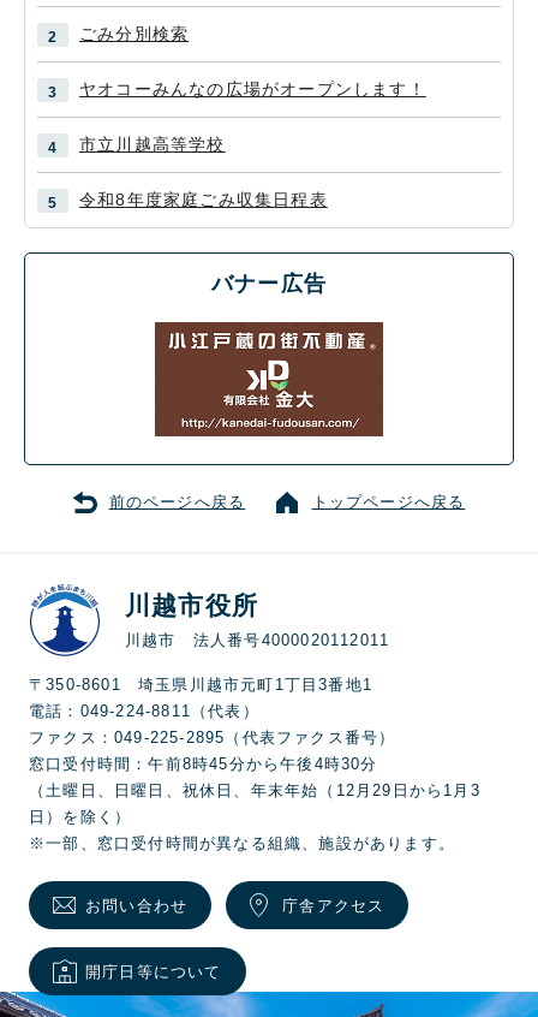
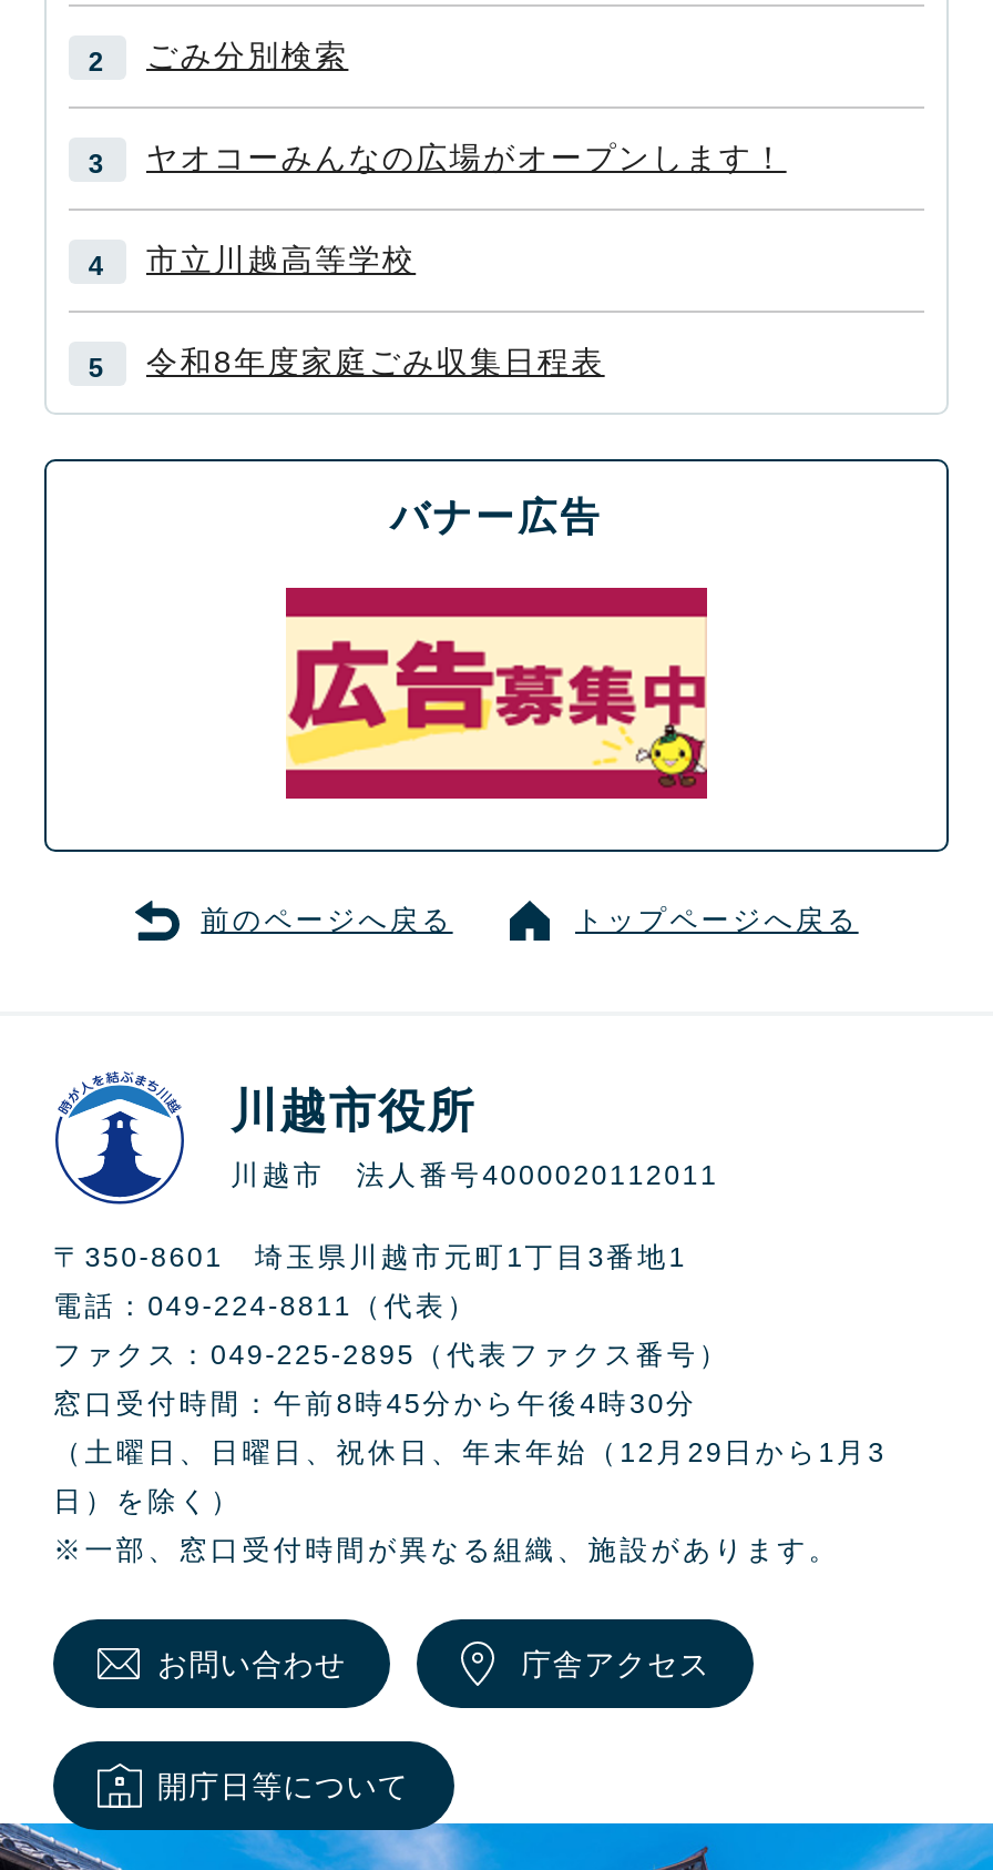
- [image]
+ [image]
